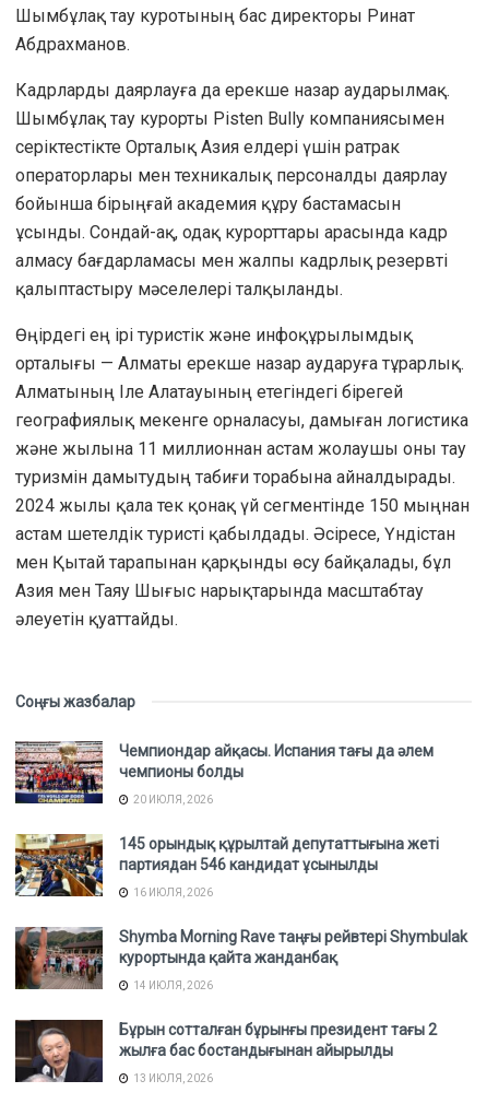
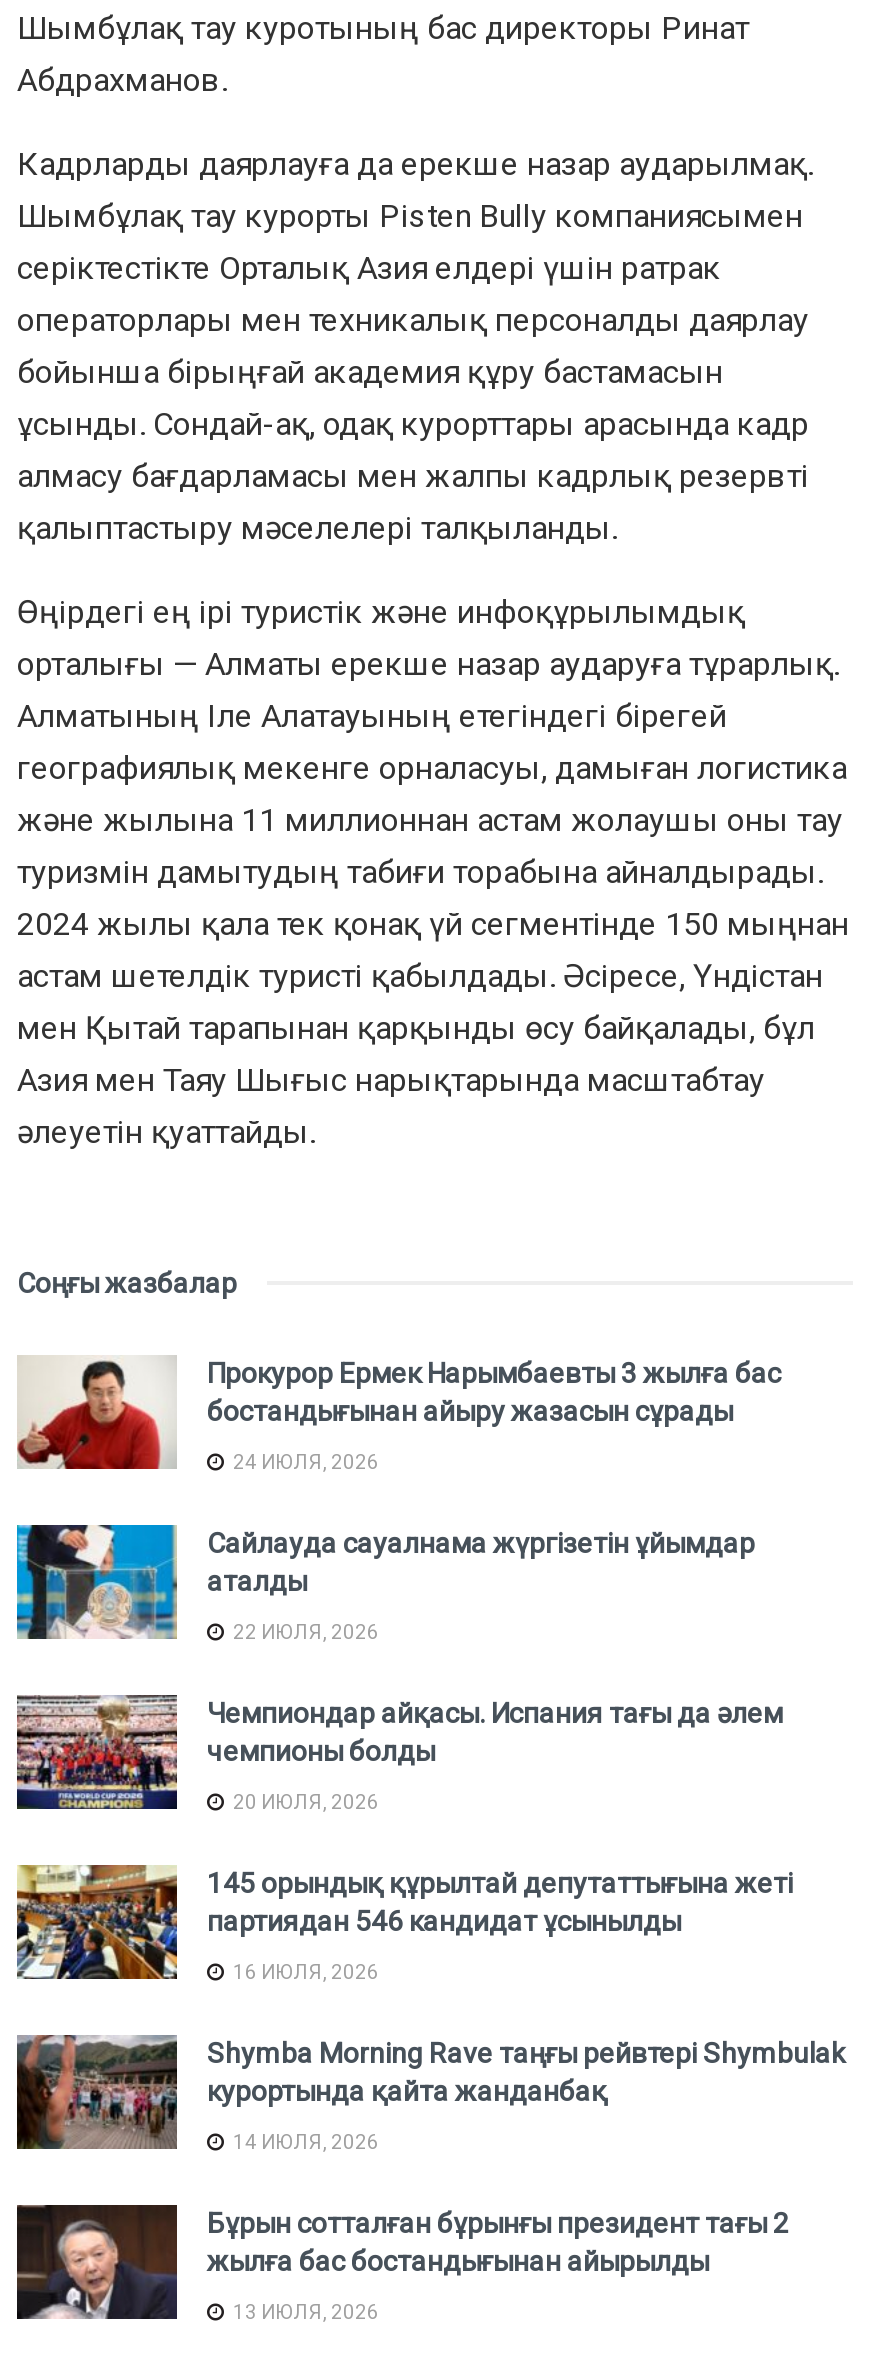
+ [image]

+ [image]
+ Прокурор Ермек Нарымбаевты 3 жылға бас
+ бостандығынан айыру жазасын сұрады
+ 24 ИЮЛЯ, 2026
+ Сайлауда сауалнама жүргізетін ұйымдар
+ аталды
+ 22 ИЮЛЯ, 2026
